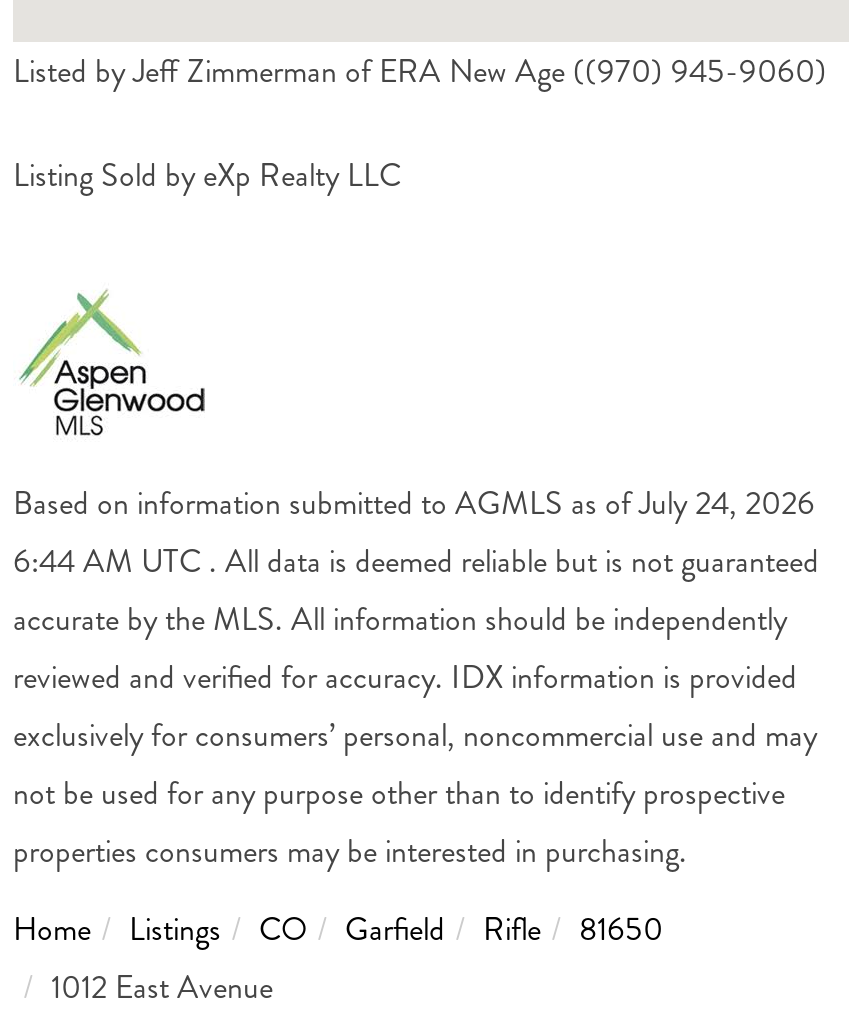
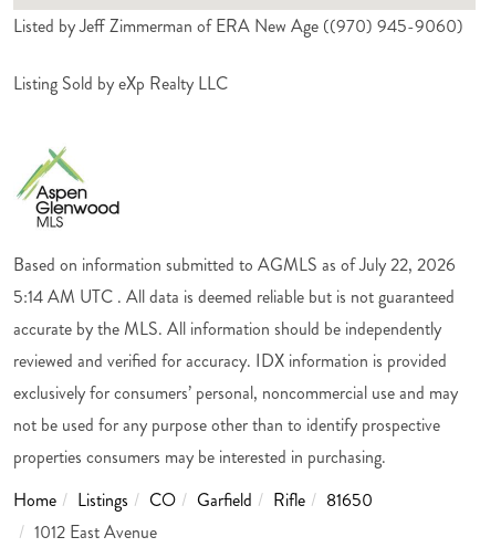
- Based on information submitted to AGMLS as of July 24, 2026
+ Based on information submitted to AGMLS as of July 22, 2026

- 6:44 AM UTC . All data is deemed reliable but is not guaranteed
+ 5:14 AM UTC . All data is deemed reliable but is not guaranteed
